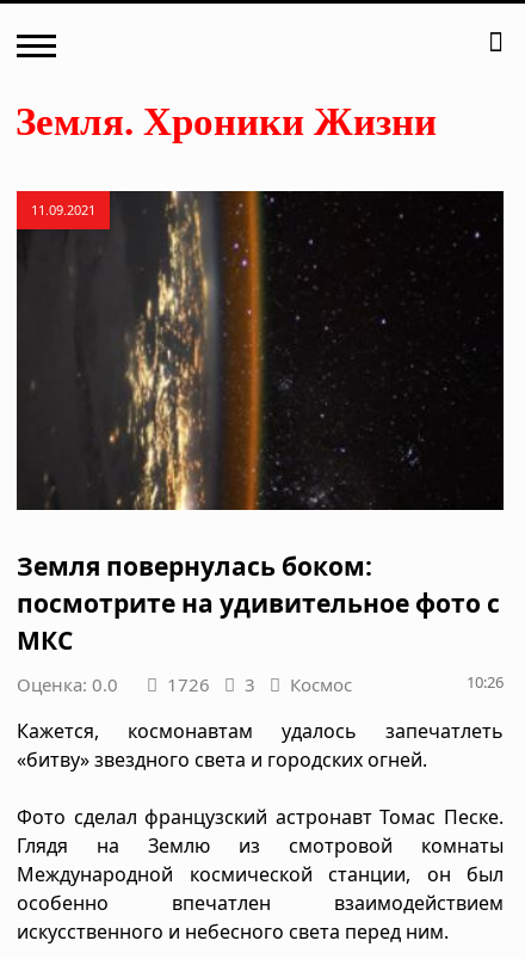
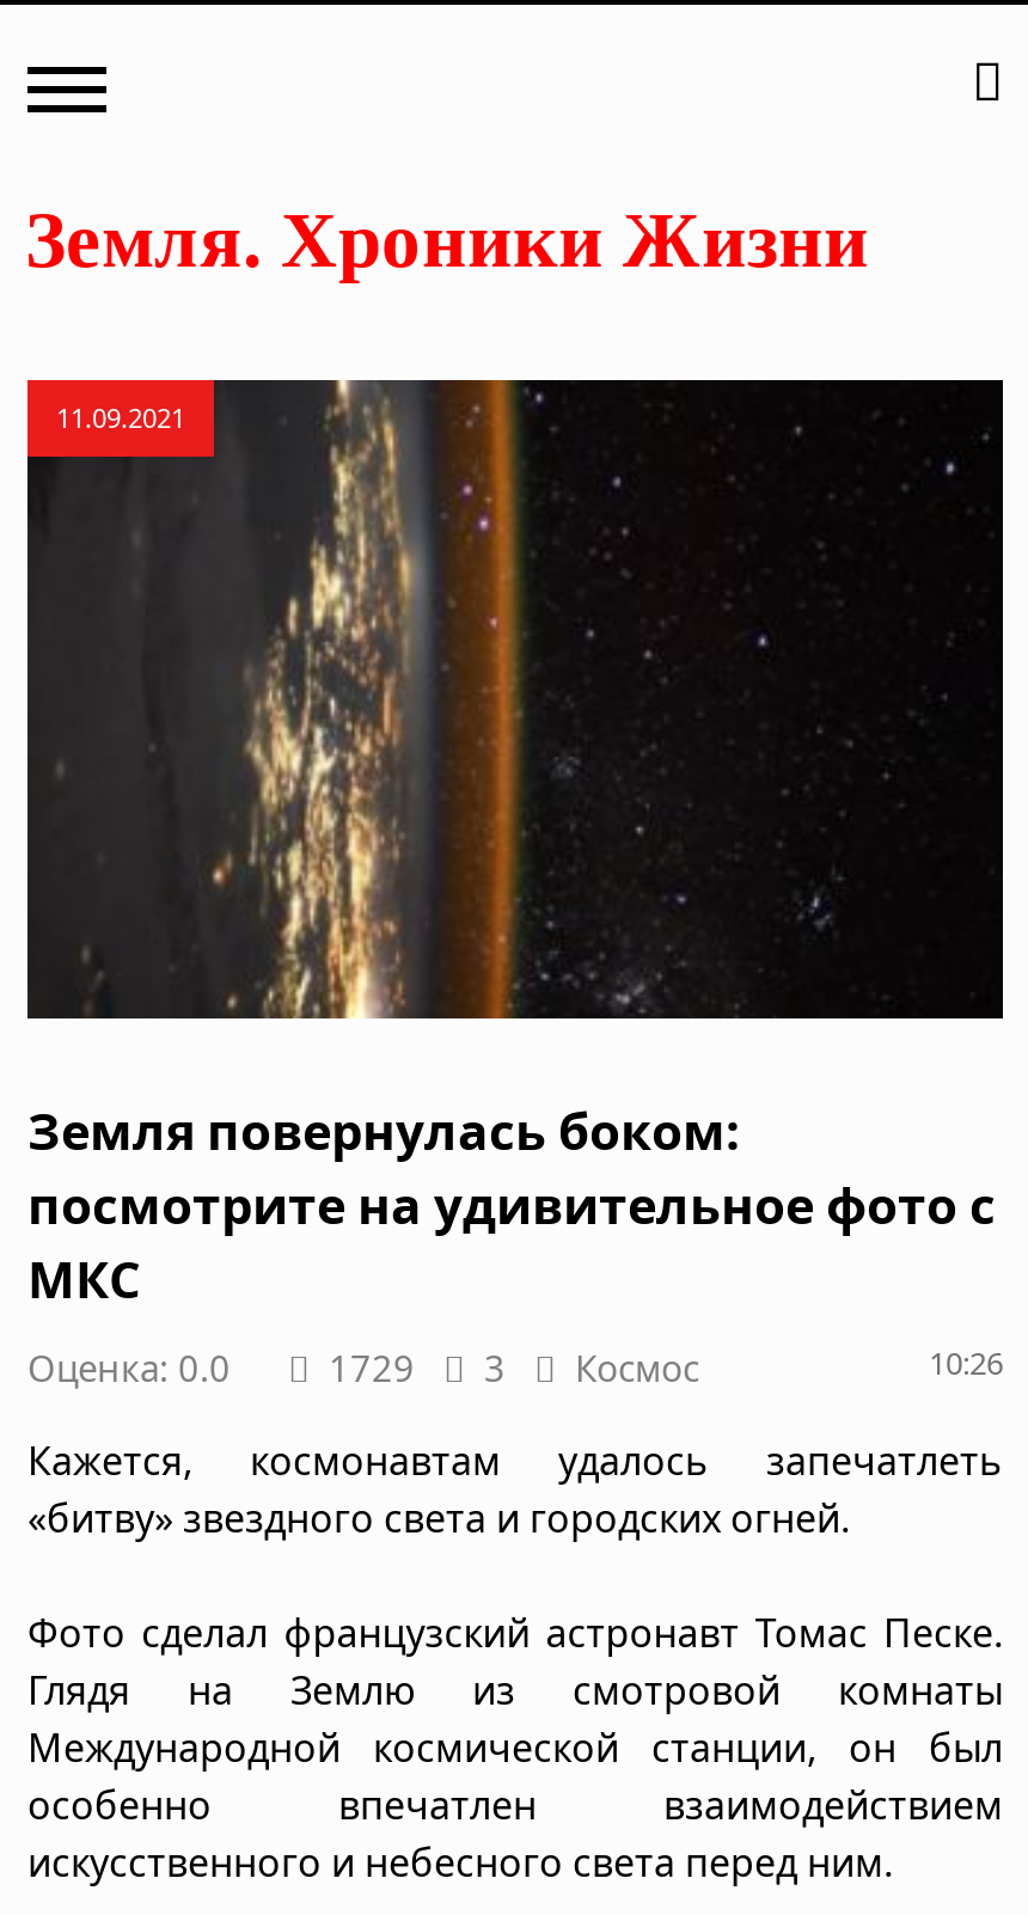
- Оценка: 0.0 1726 3 Космос
+ Оценка: 0.0 1729 3 Космос
